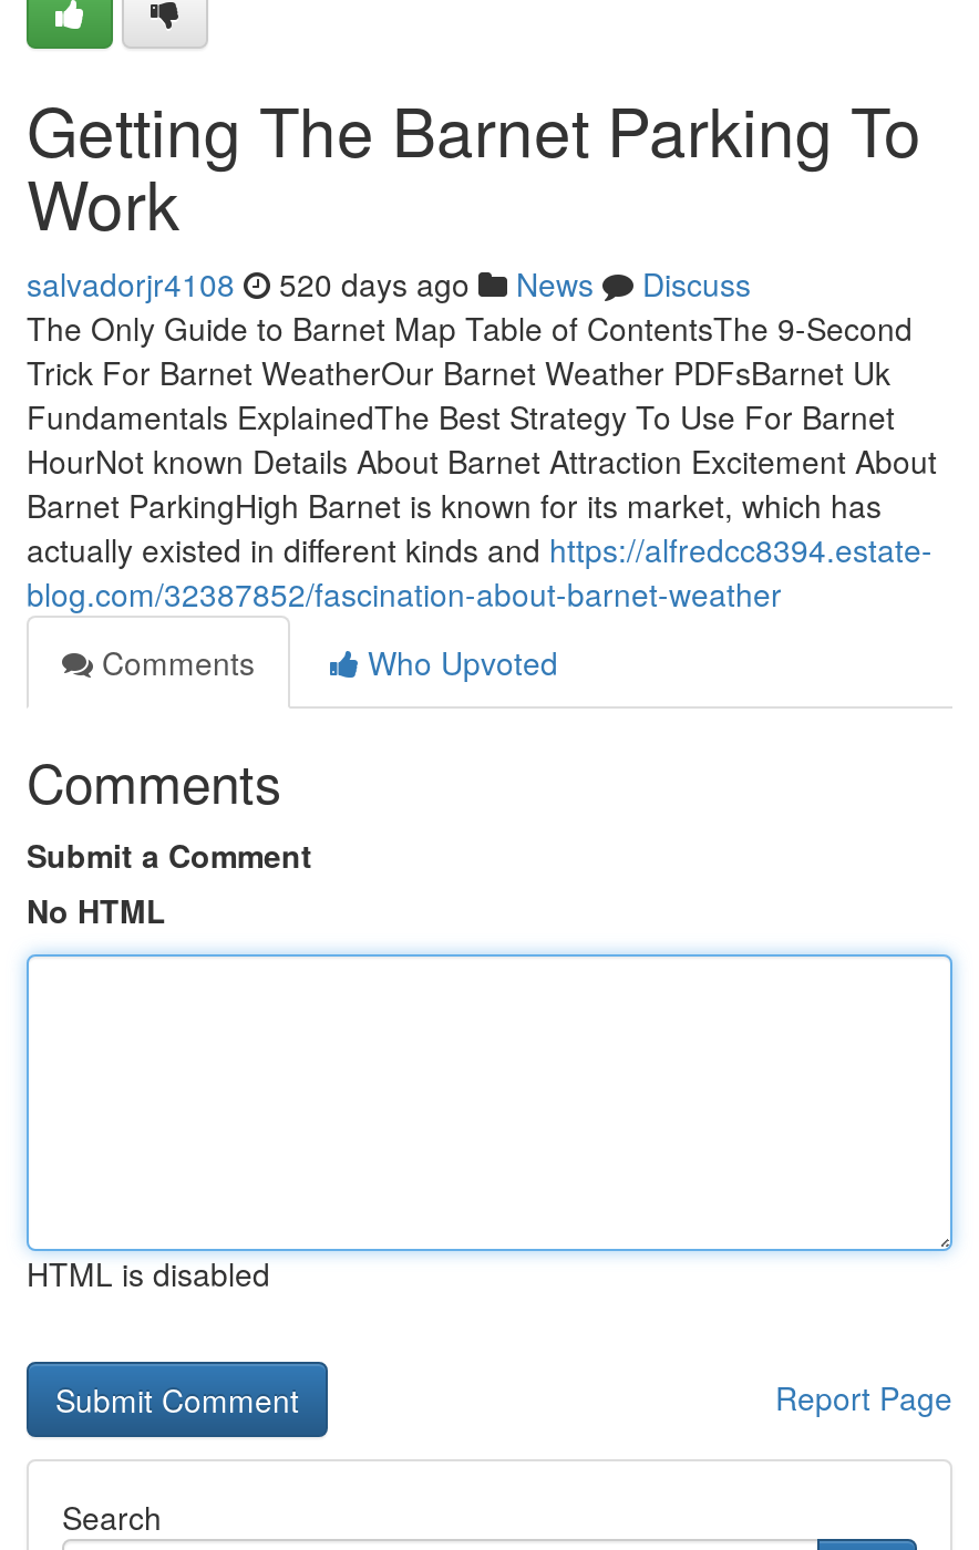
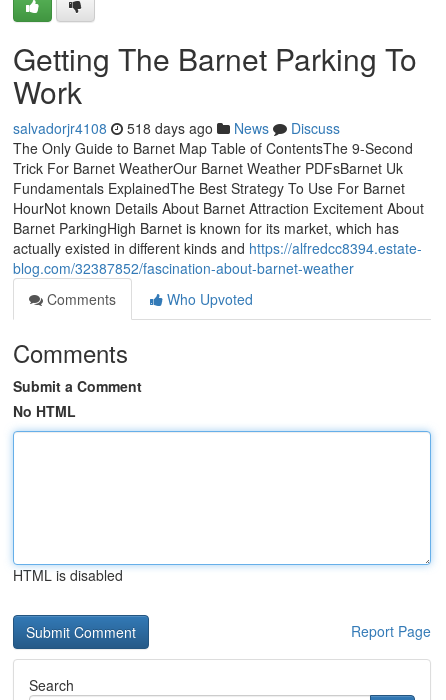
- salvadorjr4108 520 days ago News Discuss
+ salvadorjr4108 518 days ago News Discuss
